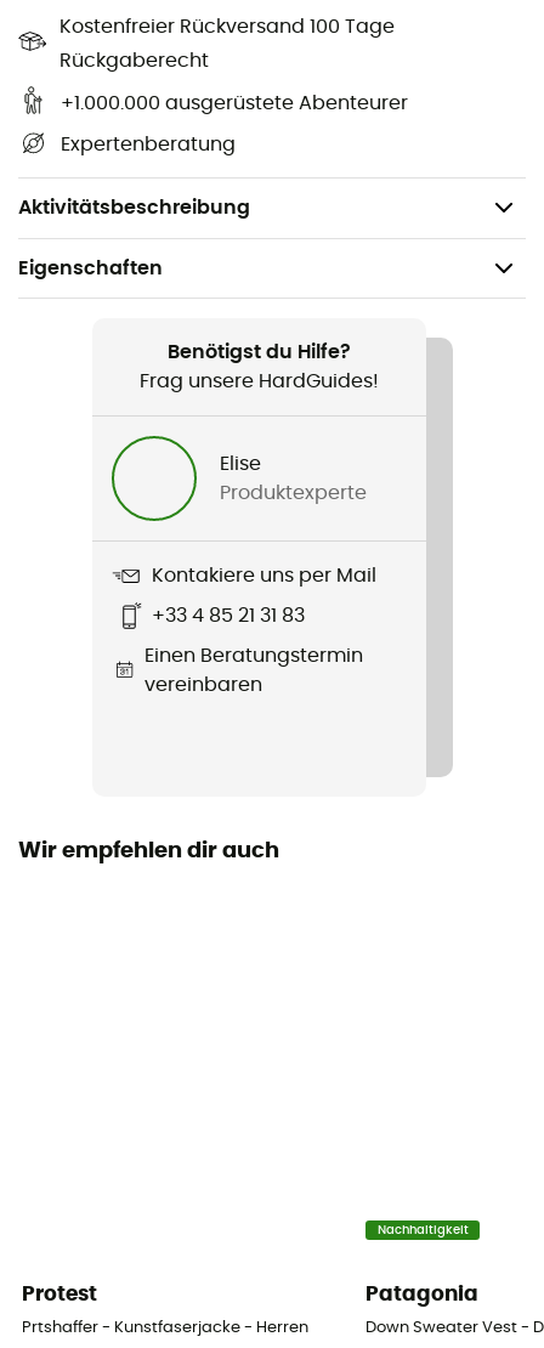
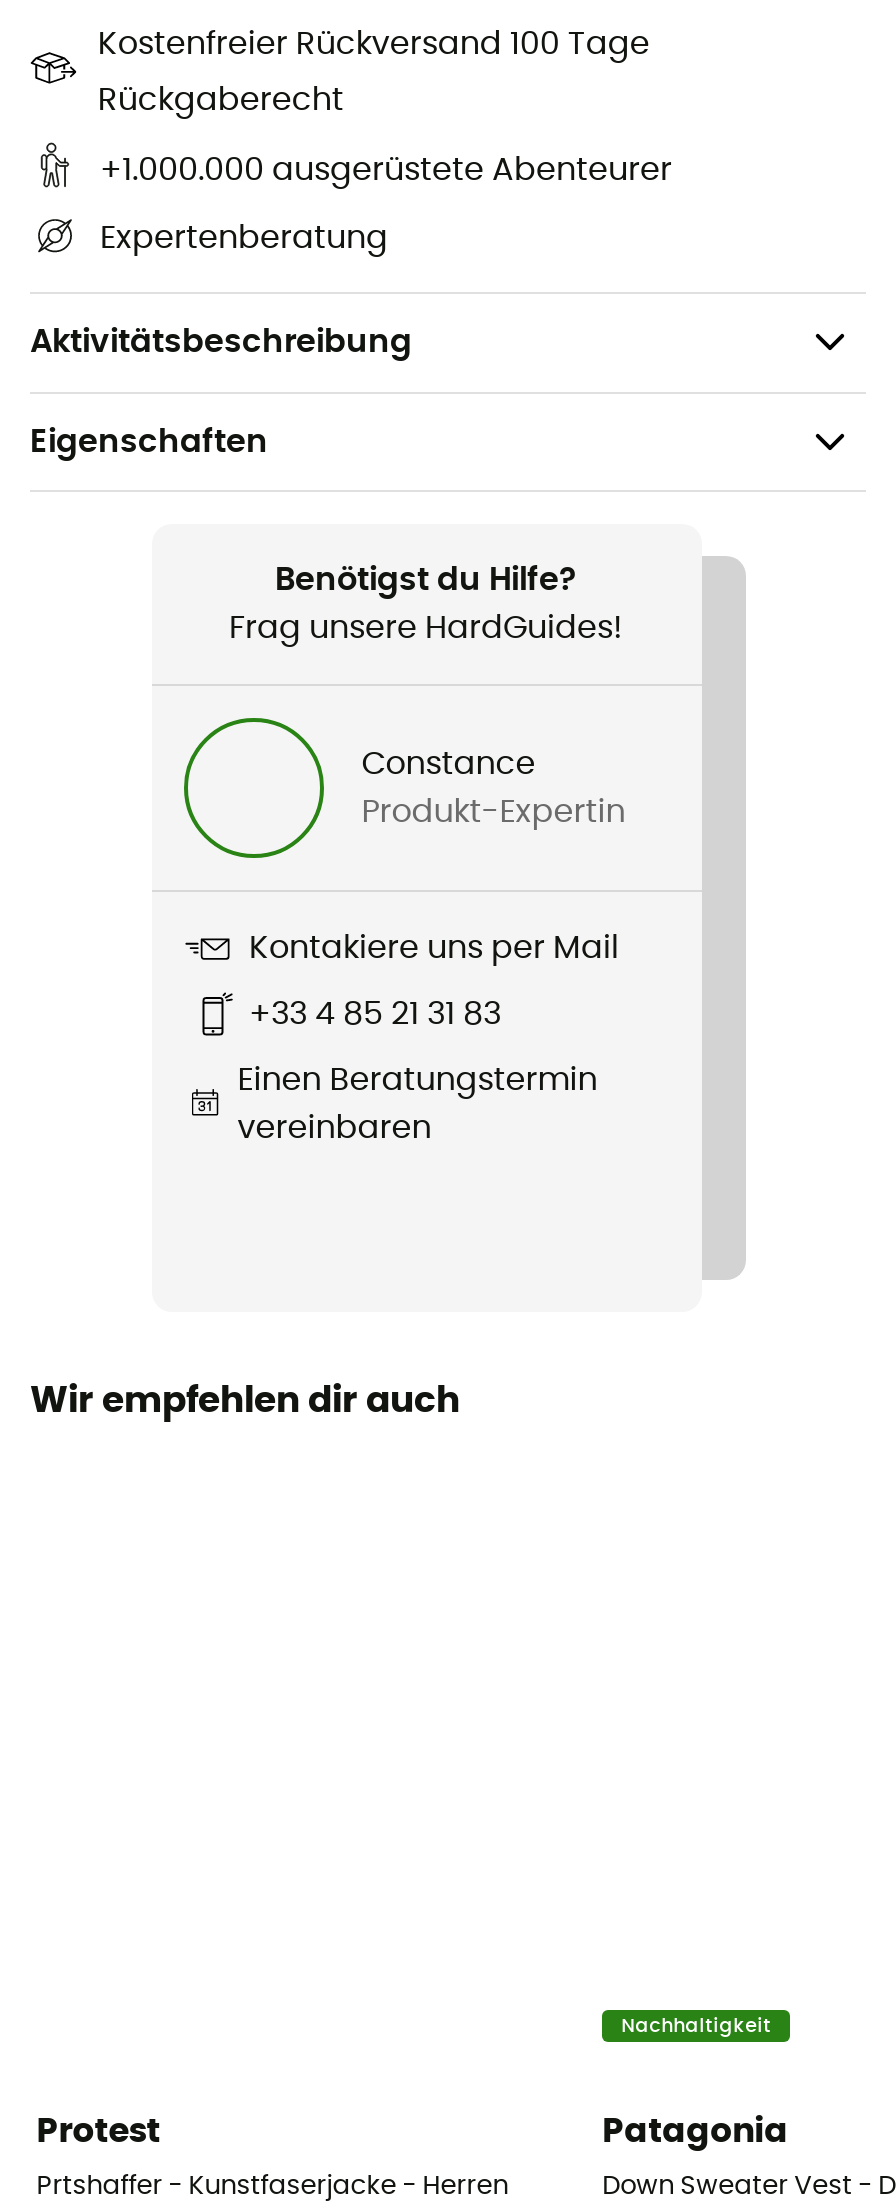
- Elise
+ Constance

- Produktexperte
+ Produkt-Expertin
